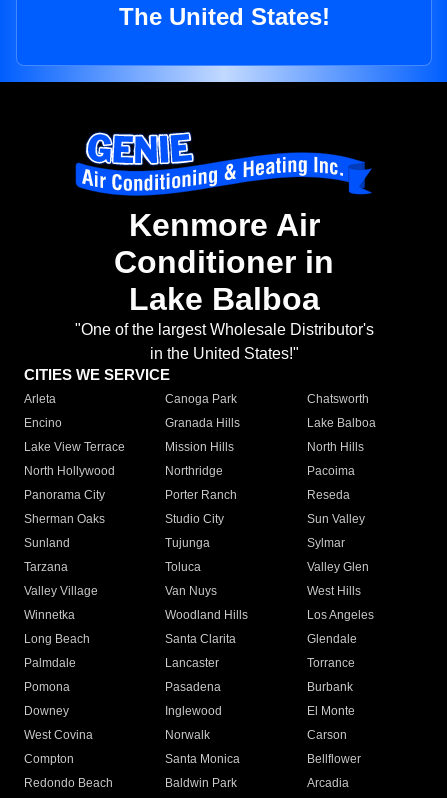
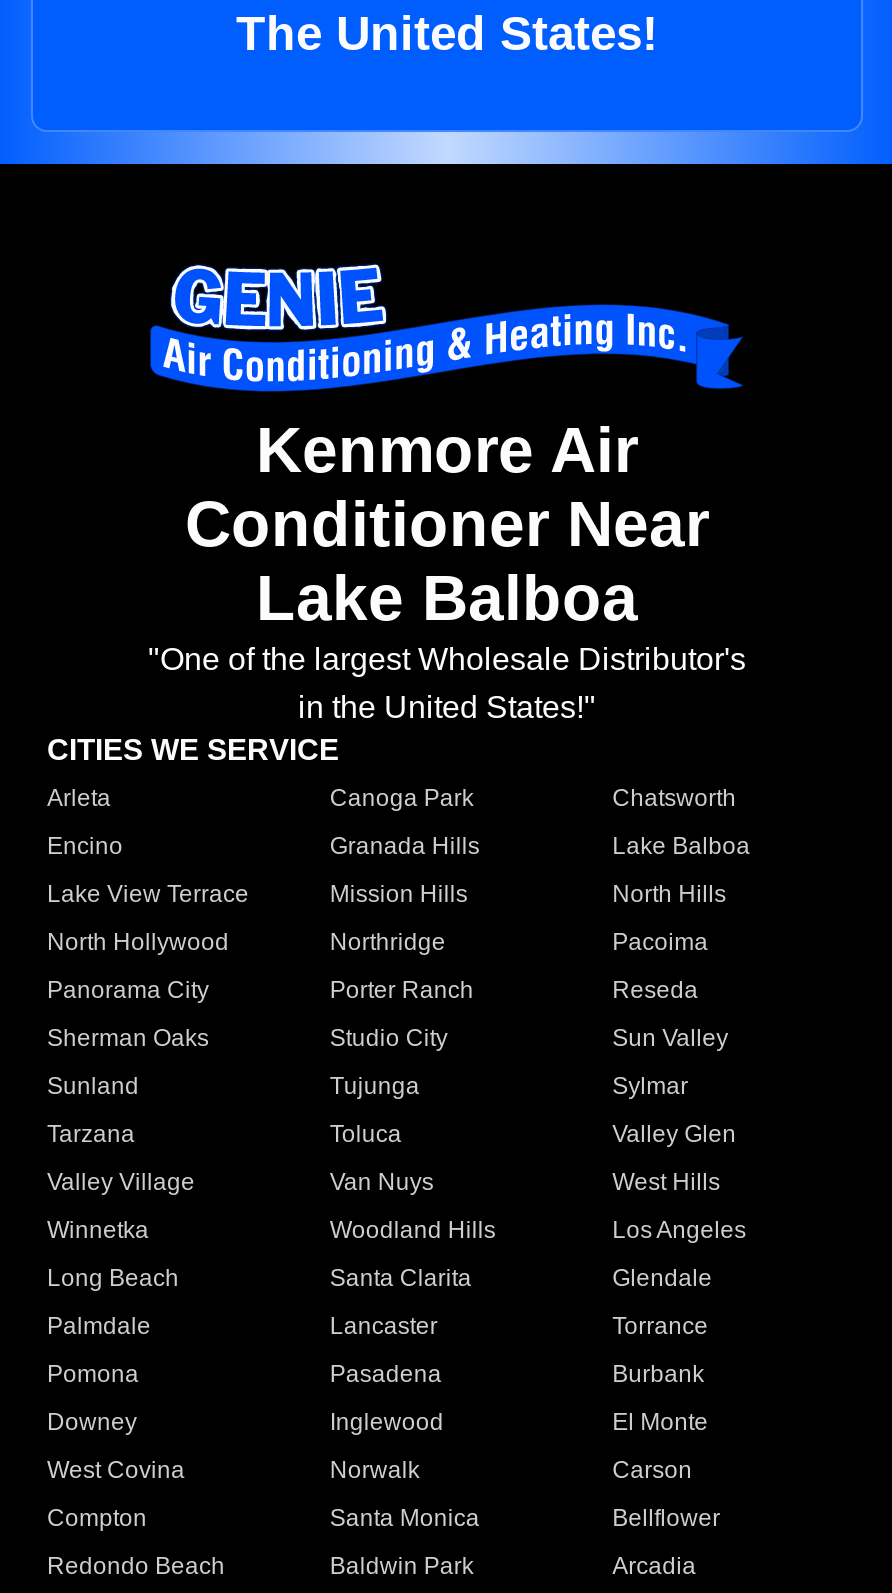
- Conditioner in
+ Conditioner Near
